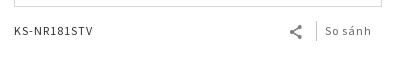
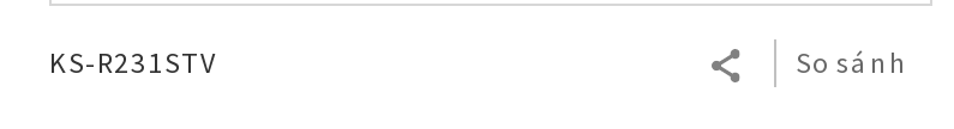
- KS-NR181STV
+ KS-R231STV
